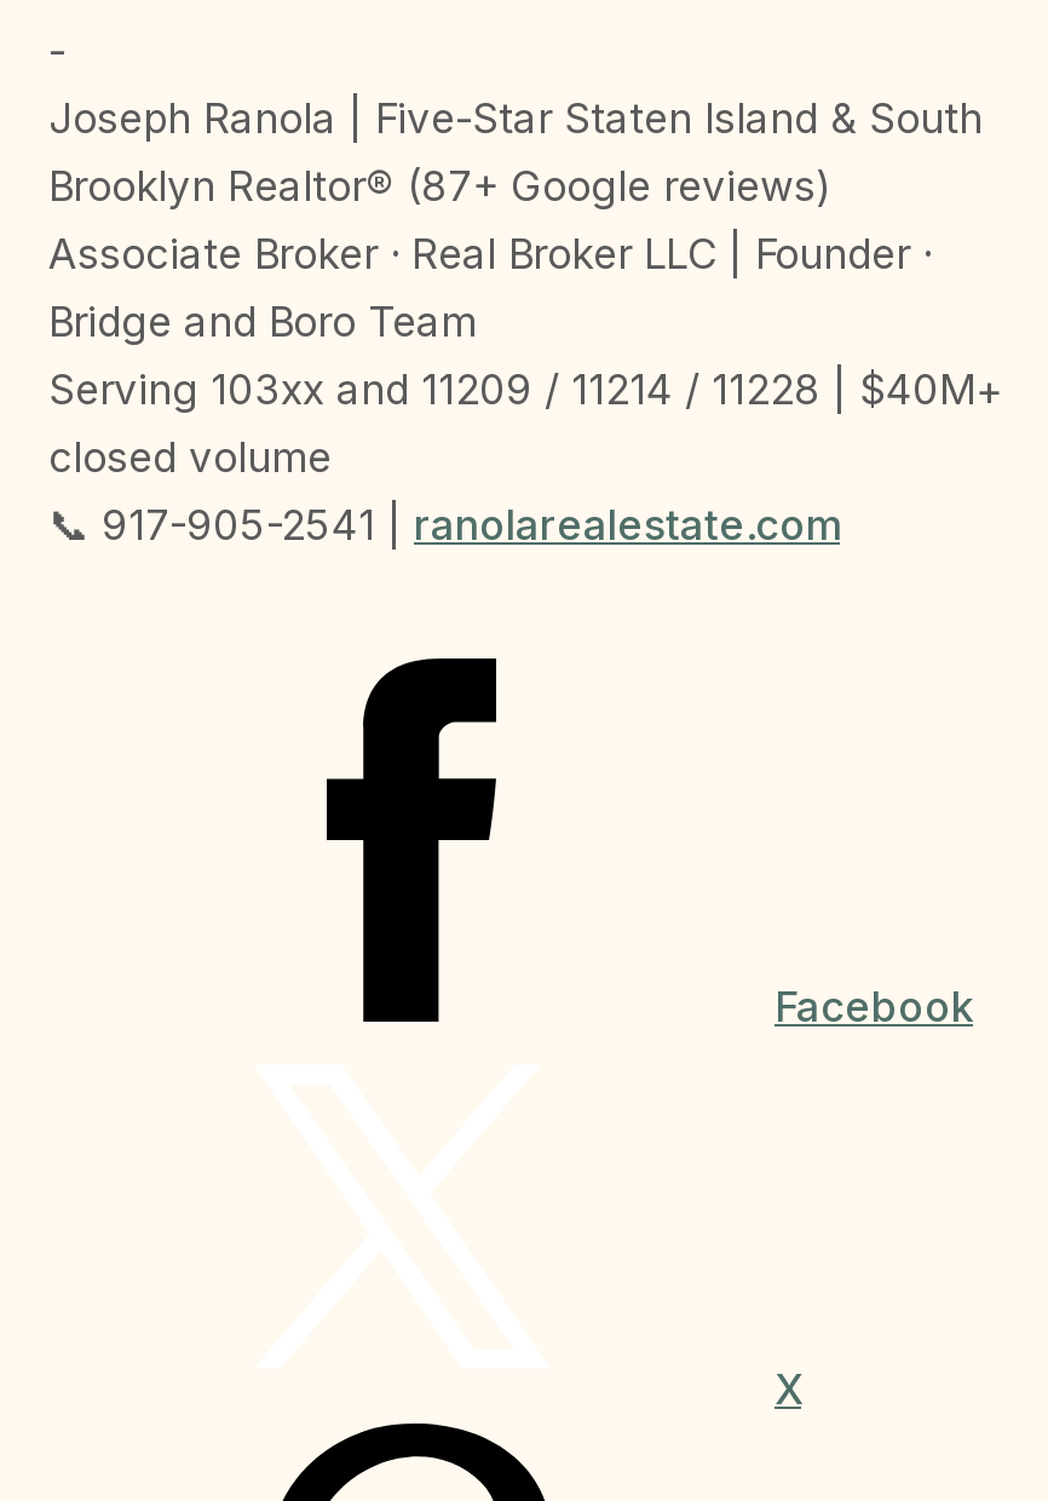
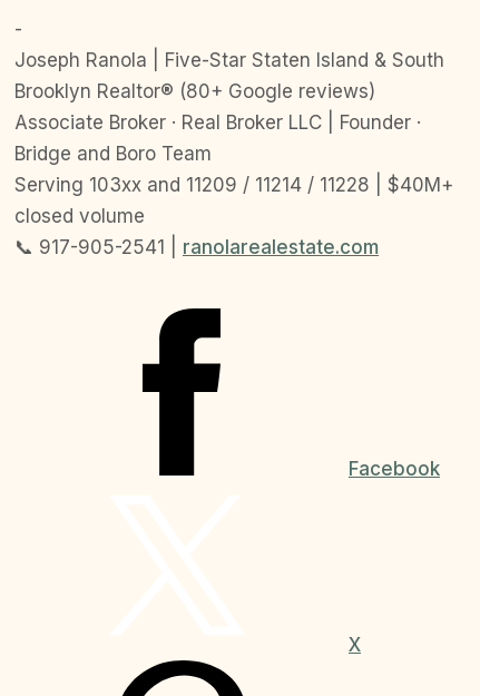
- Brooklyn Realtor® (87+ Google reviews)
+ Brooklyn Realtor® (80+ Google reviews)
